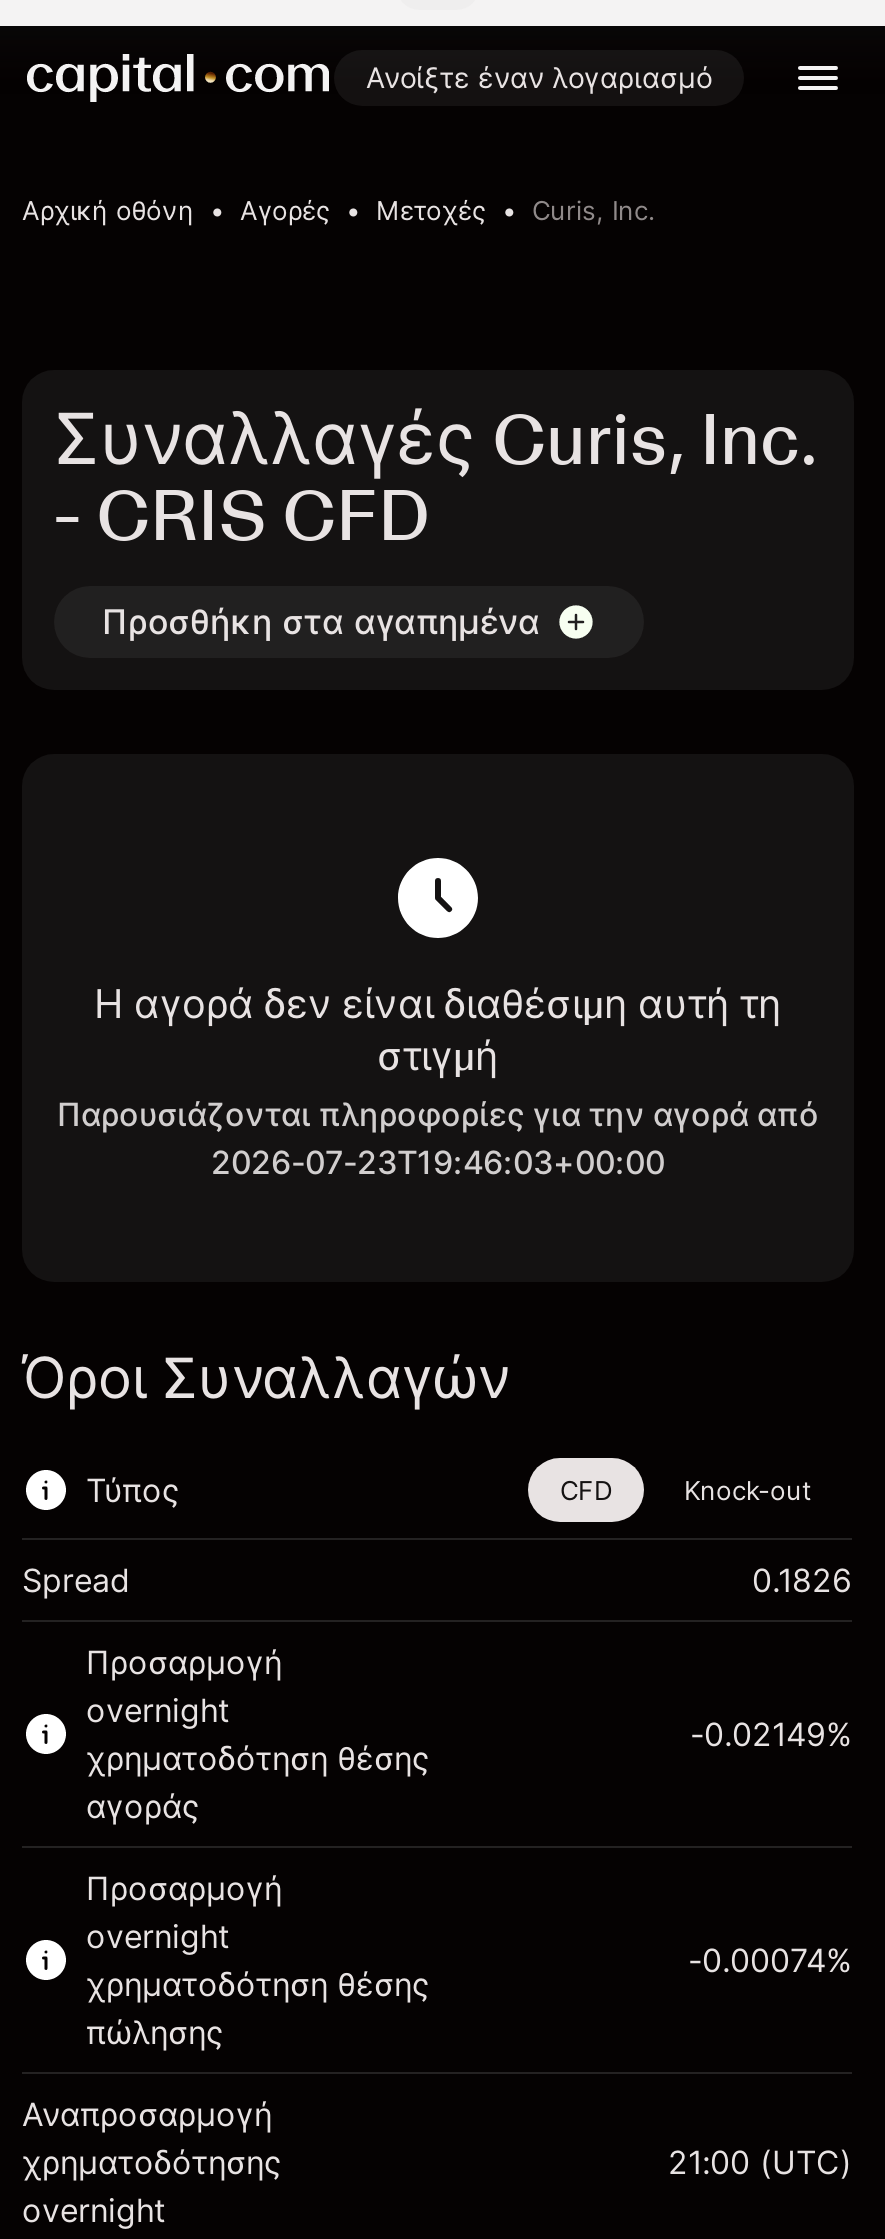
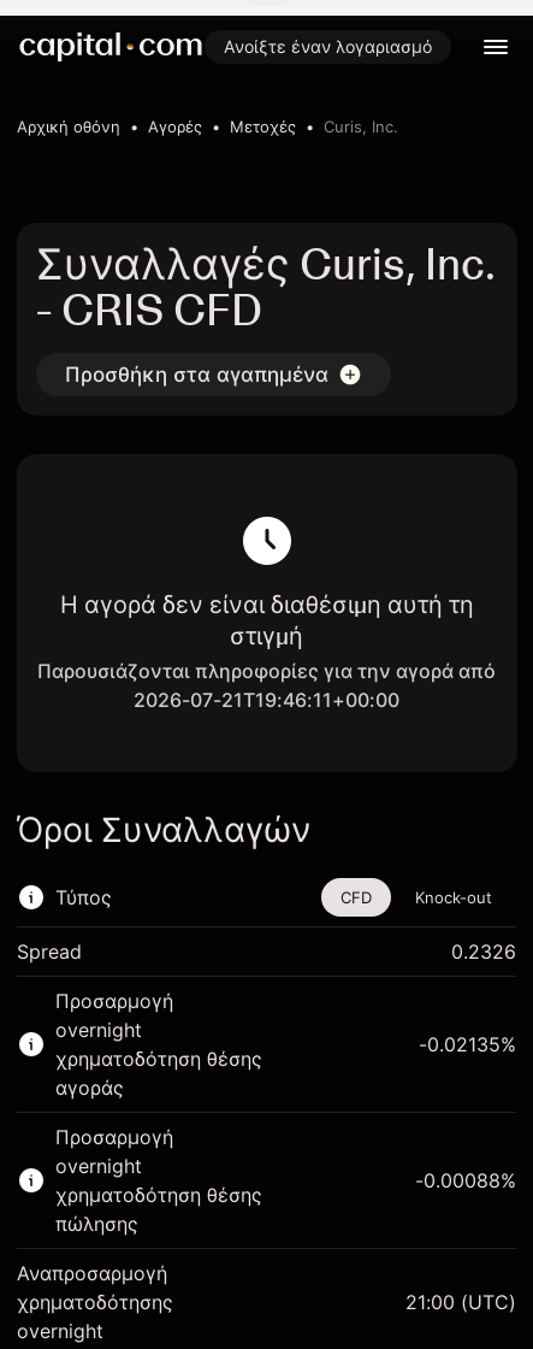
- 2026-07-23T19:46:03+00:00
+ 2026-07-21T19:46:11+00:00

- 0.1826
+ 0.2326

- -0.02149%
+ -0.02135%

- -0.00074%
+ -0.00088%
